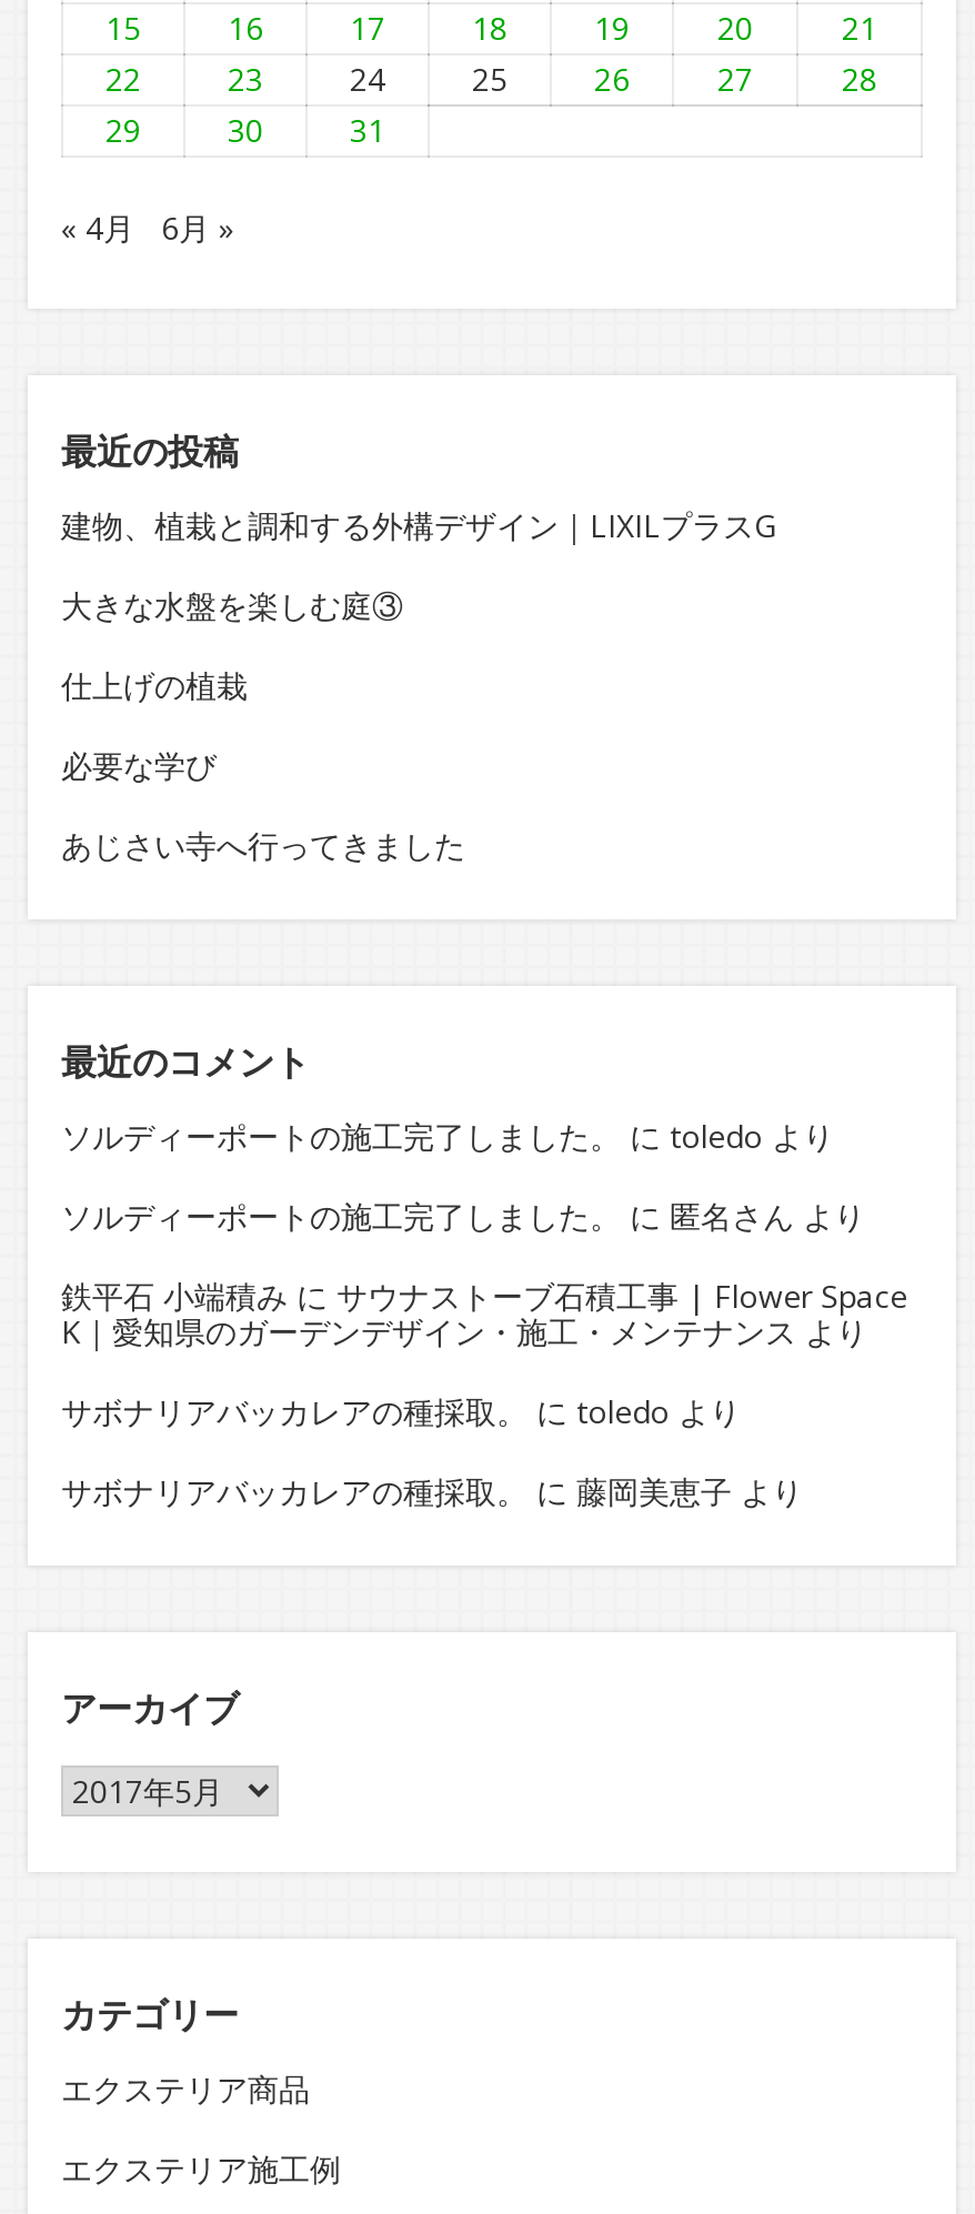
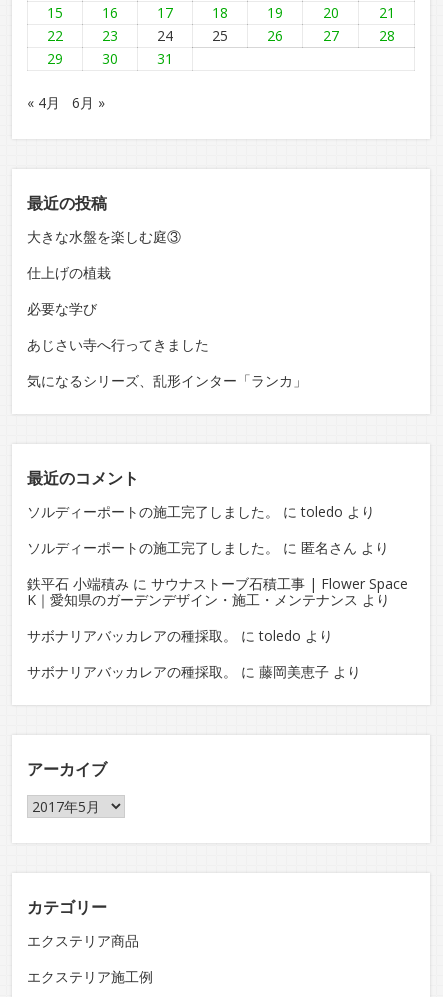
- 建物、植栽と調和する外構デザイン｜LIXILプラスG

moved up: 仕上げの植栽 | 必要な学び | あじさい寺へ行ってきました

+ 気になるシリーズ、乱形インター「ランカ」
